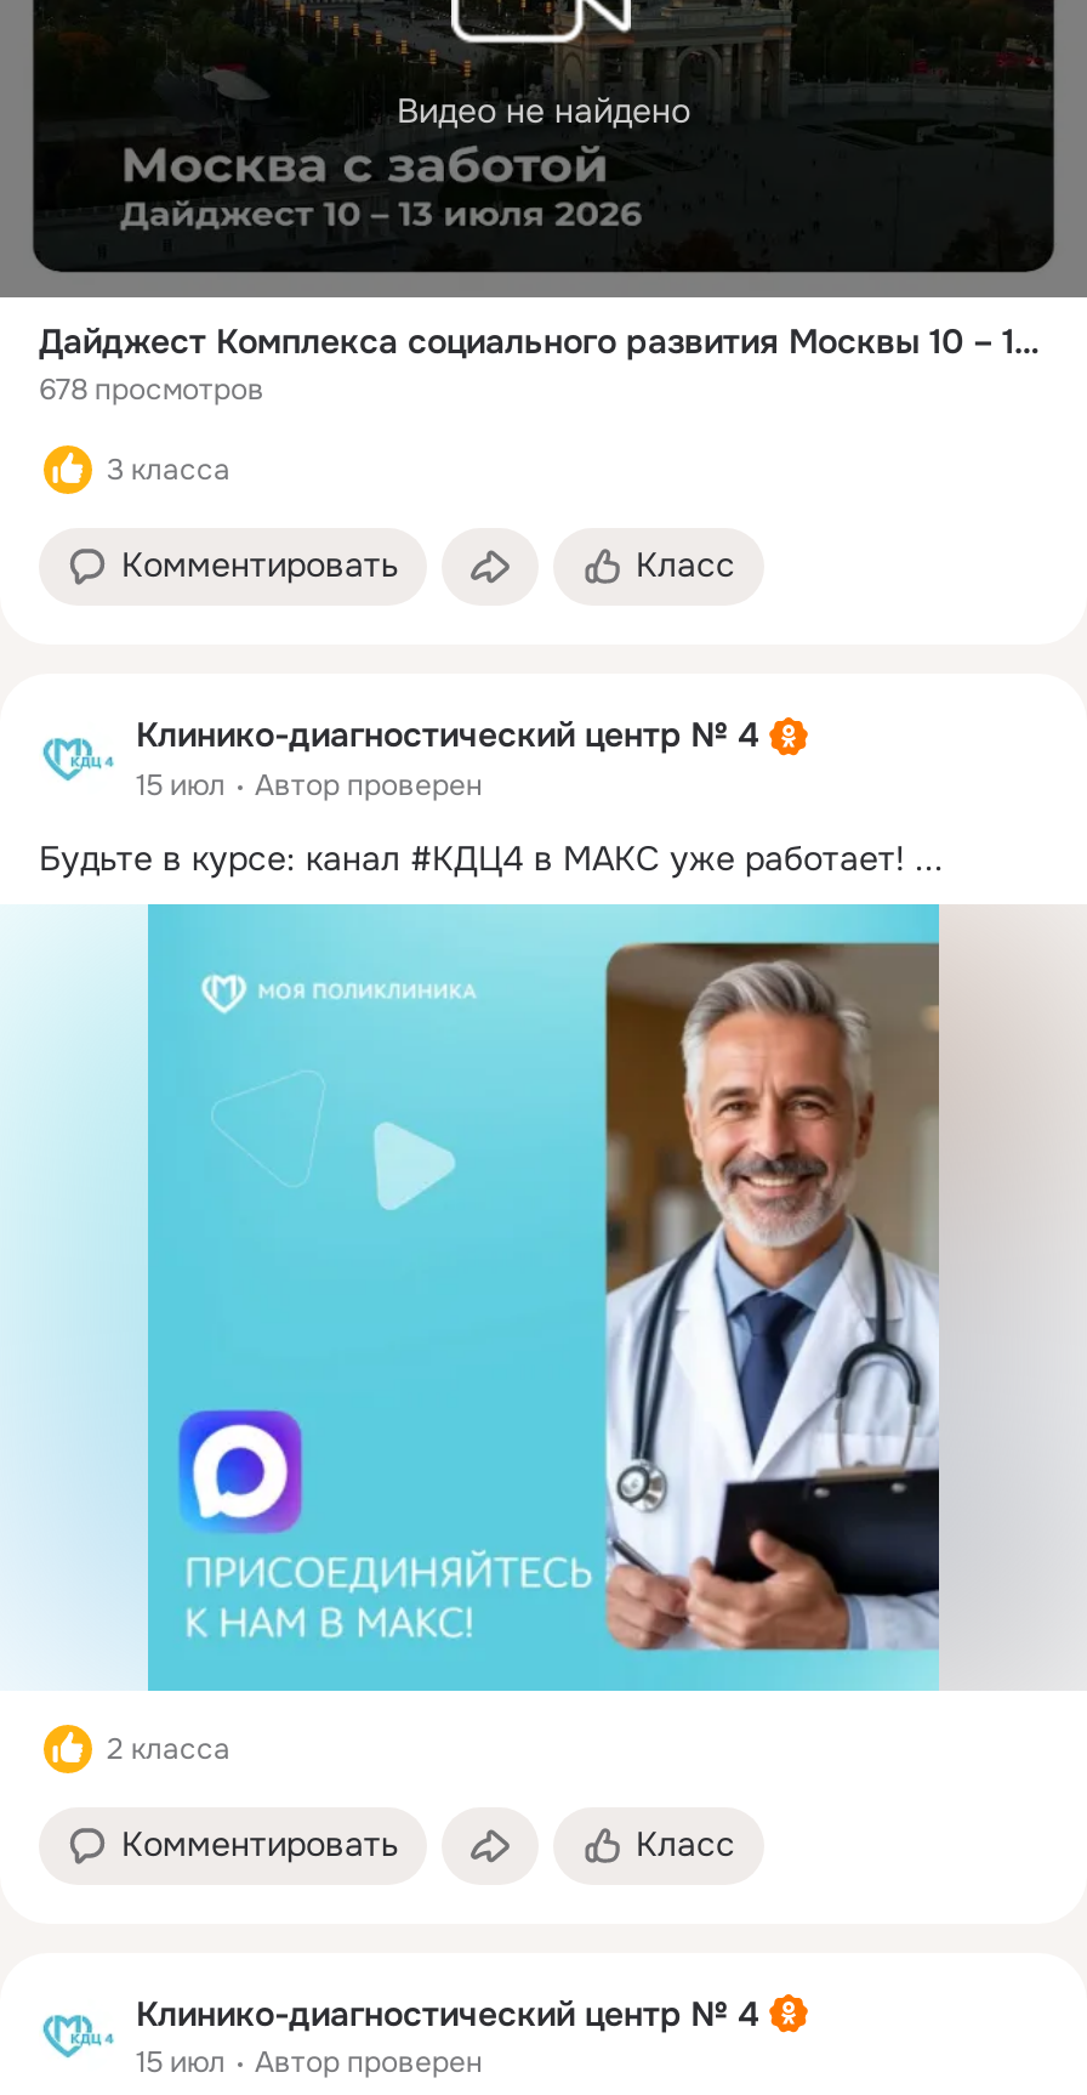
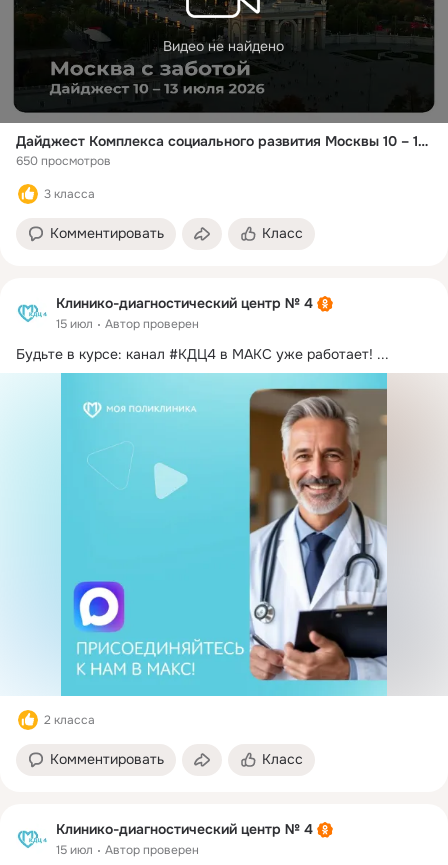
- 678 просмотров
+ 650 просмотров
